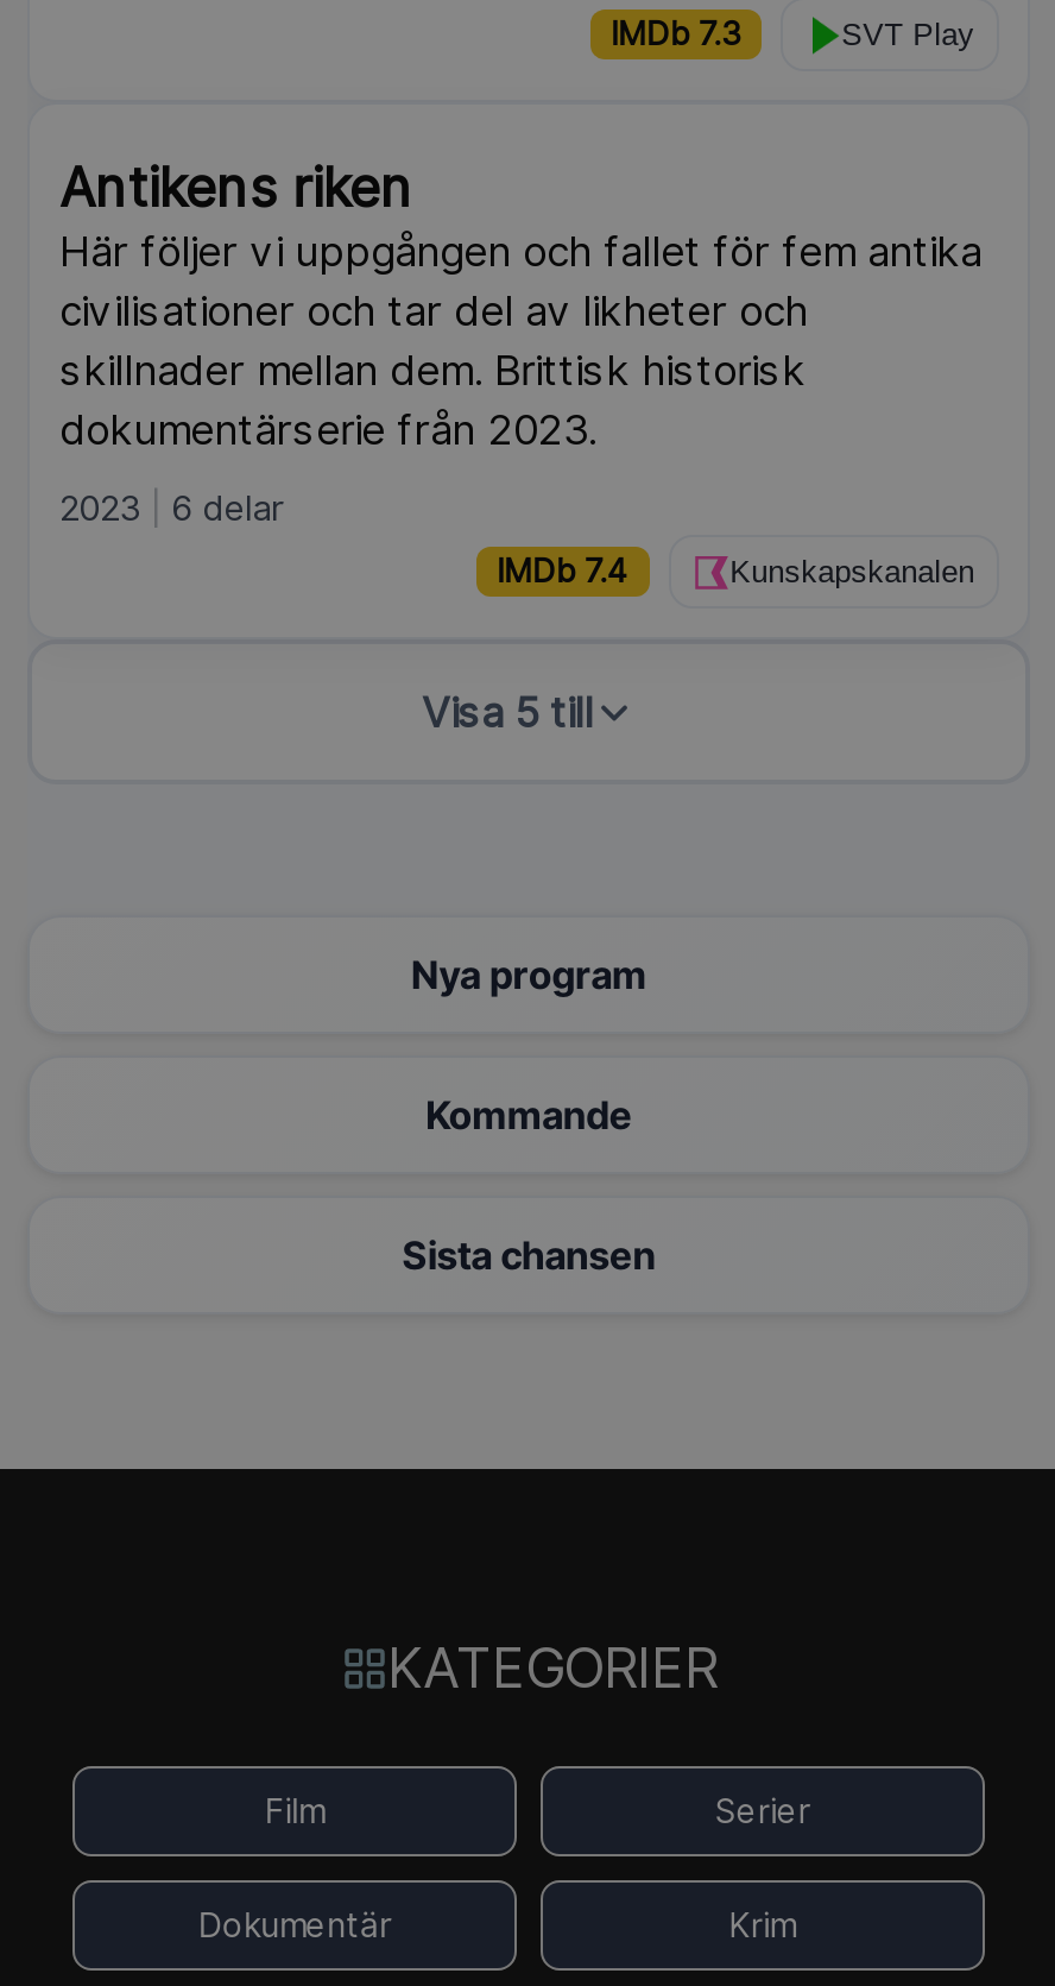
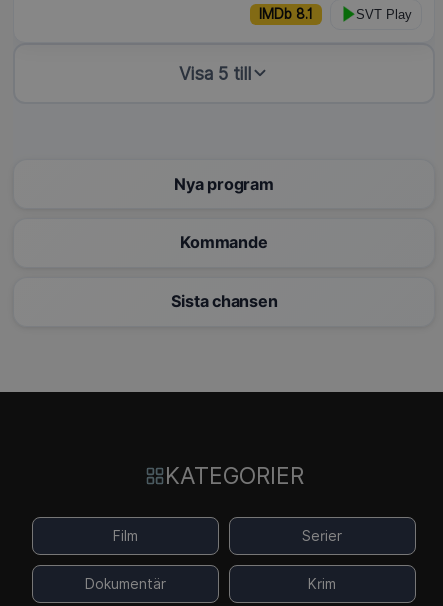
- IMDb 7.3
+ IMDb 8.1

- Antikens riken
- Här följer vi uppgången och fallet för fem antika
- civilisationer och tar del av likheter och
- skillnader mellan dem. Brittisk historisk
- dokumentärserie från 2023.
- 2023
- 6 delar
- IMDb 7.4
- Kunskapskanalen
